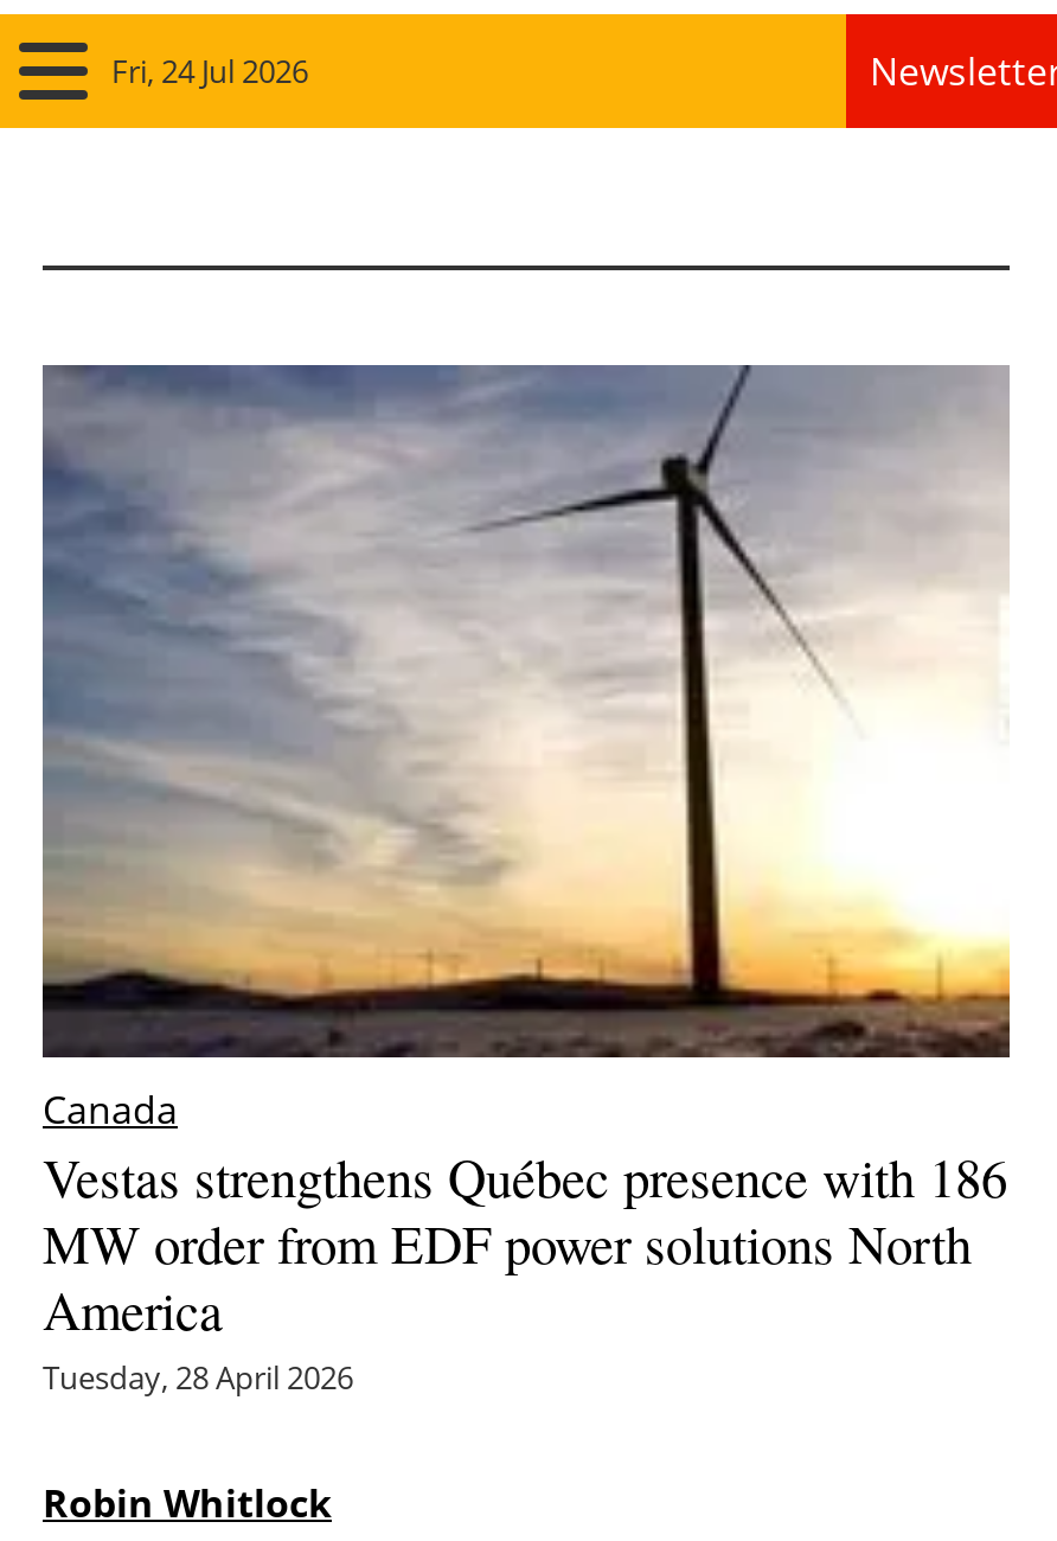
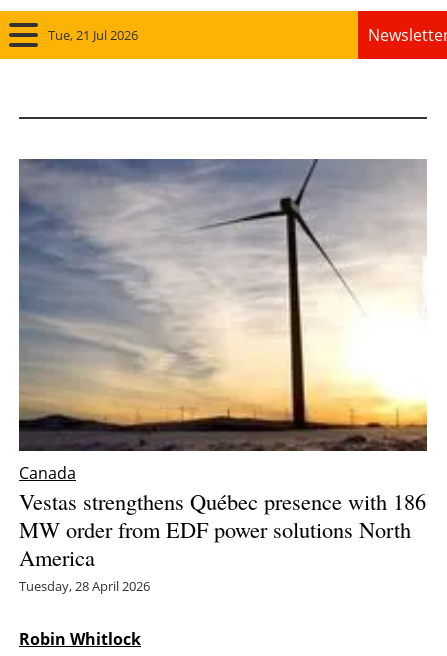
- Fri, 24 Jul 2026
+ Tue, 21 Jul 2026
